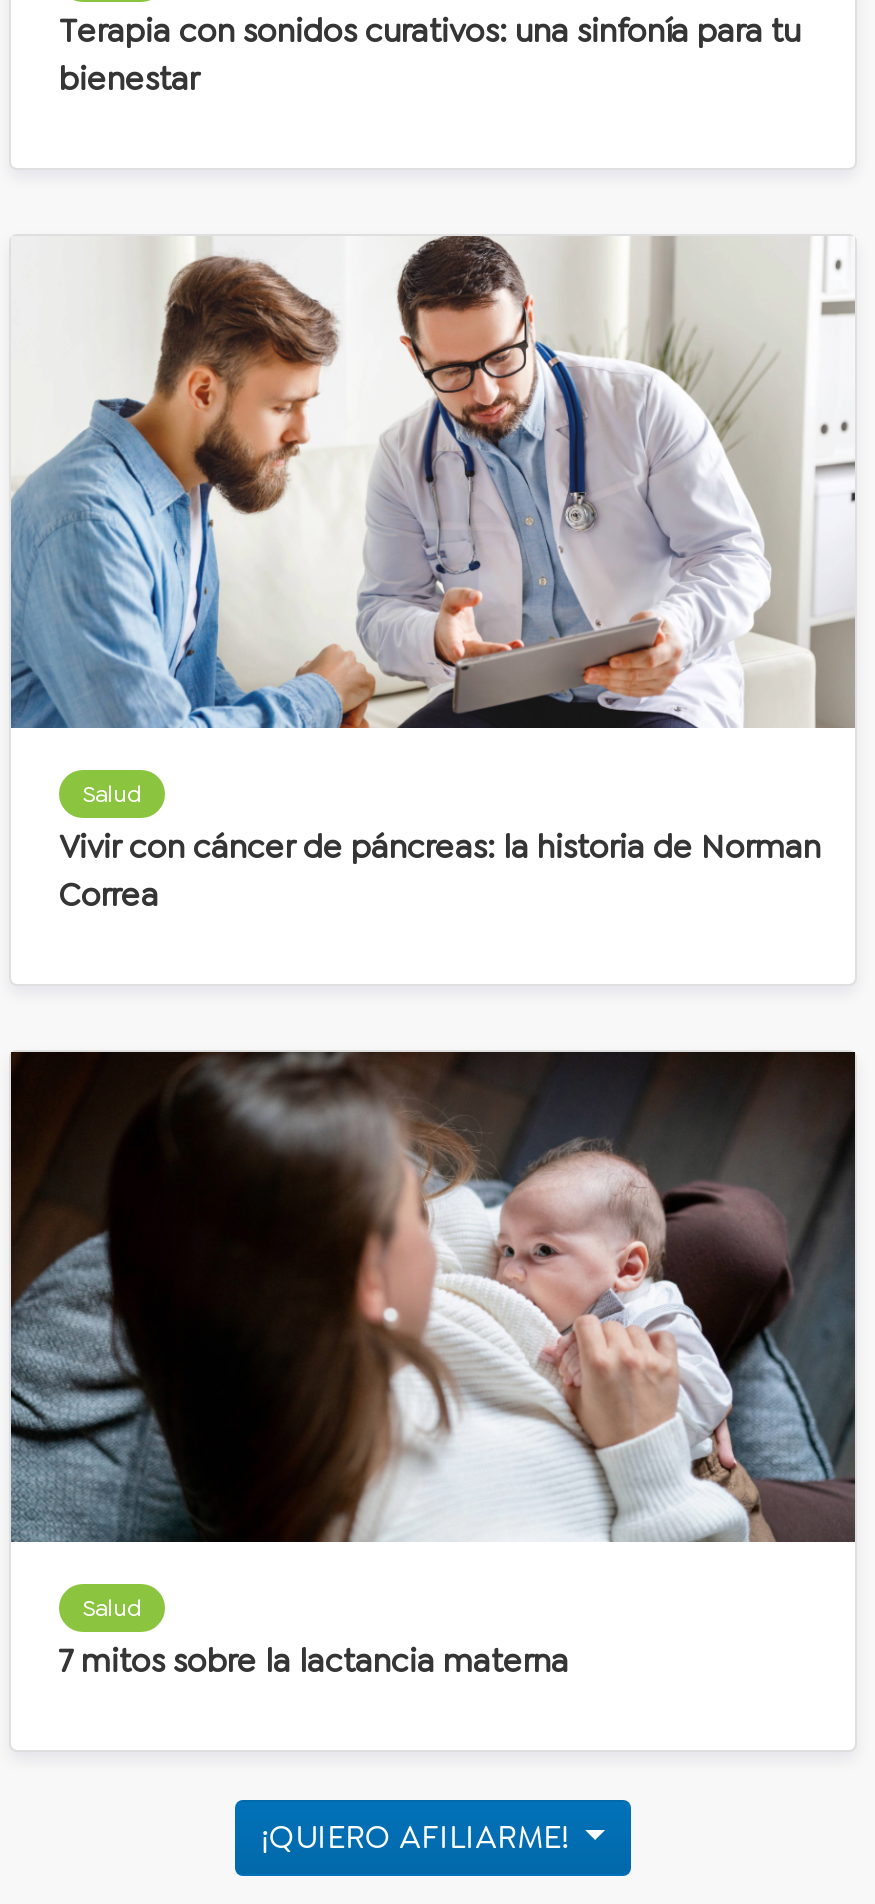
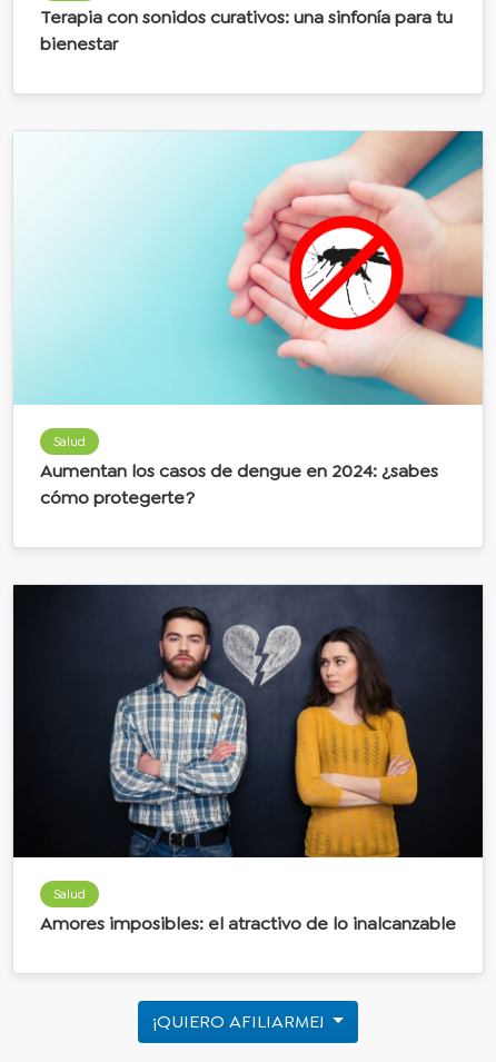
- [image]
+ [image]

- Vivir con cáncer de páncreas: la historia de Norman
- Correa
+ Aumentan los casos de dengue en 2024: ¿sabes
+ cómo protegerte?

- [image]
+ [image]

- 7 mitos sobre la lactancia materna
+ Amores imposibles: el atractivo de lo inalcanzable
